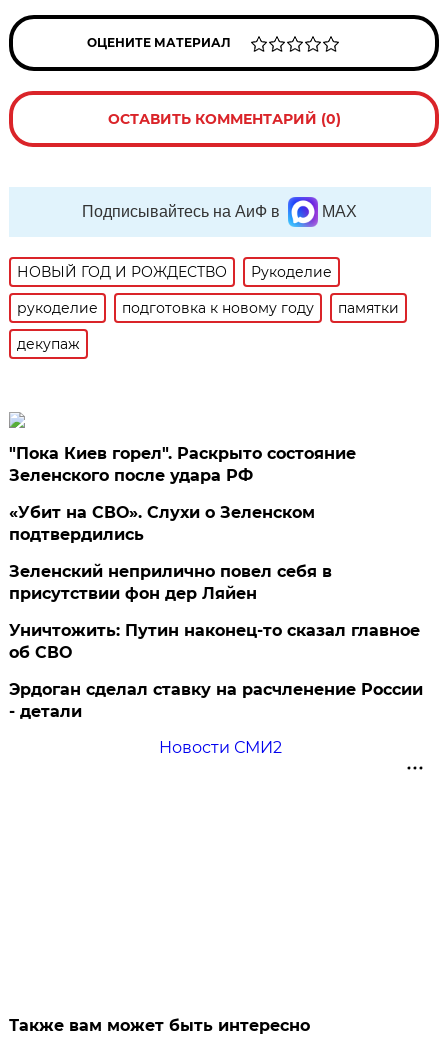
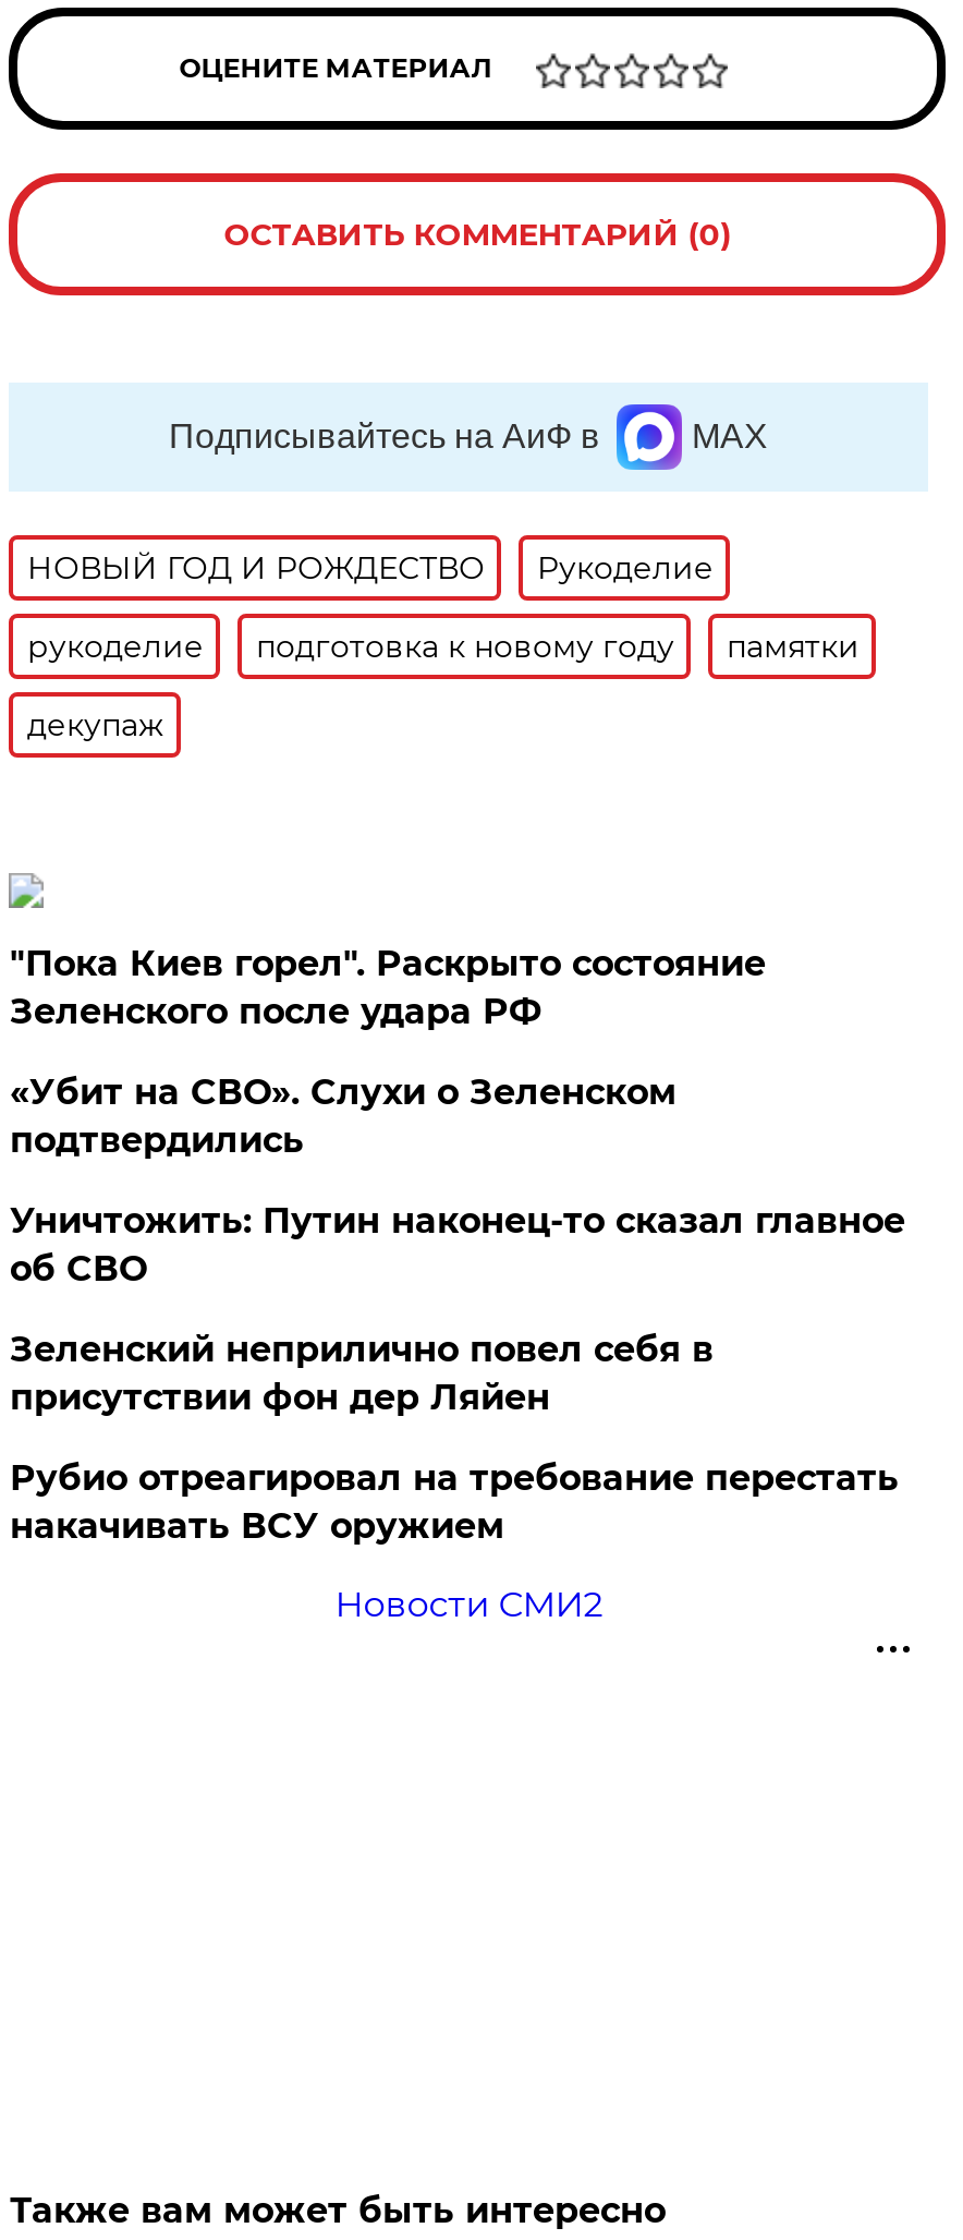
moved down: Зеленский неприлично повел cебя в | присутствии фон дер Ляйен

moved up: Уничтожить: Путин наконец-то сказал главное | об СВО

- Эрдоган сделал ставку на расчленение России
- - детали
+ Рубио отреагировал на требование перестать
+ накачивать ВСУ оружием
